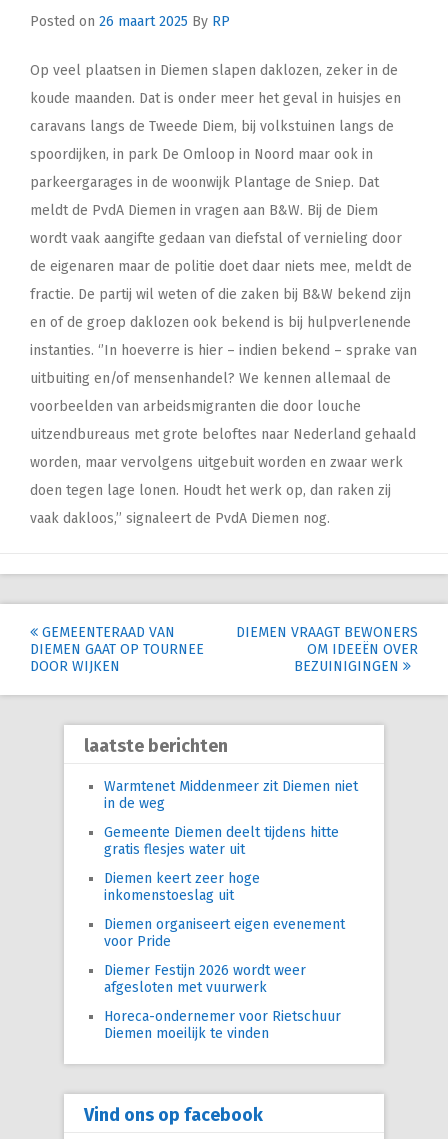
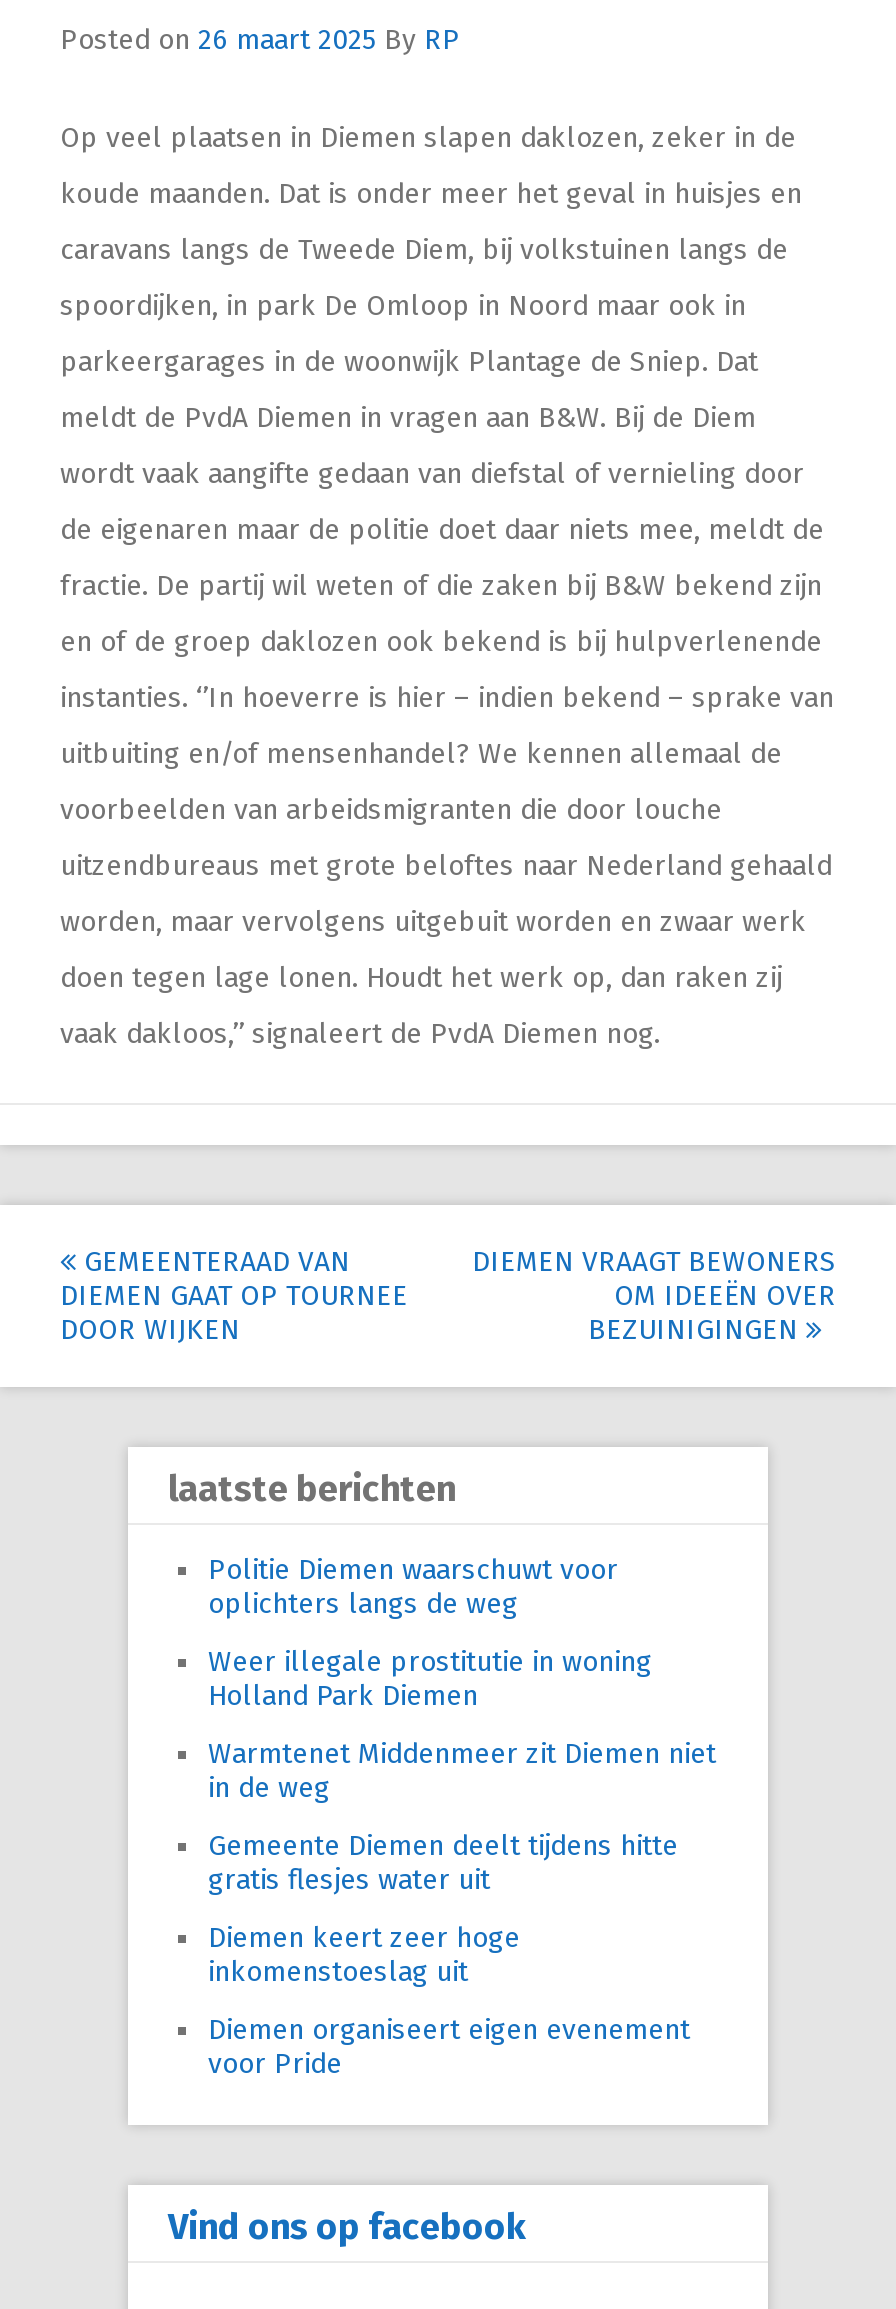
+ Politie Diemen waarschuwt voor
+ oplichters langs de weg
+ Weer illegale prostitutie in woning
+ Holland Park Diemen

moved down: Warmtenet Middenmeer zit Diemen niet | in de weg | Gemeente Diemen deelt tijdens hitte | gratis flesjes water uit | Diemen keert zeer hoge | inkomenstoeslag uit | Diemen organiseert eigen evenement | voor Pride

- Diemer Festijn 2026 wordt weer
- afgesloten met vuurwerk
- Horeca-ondernemer voor Rietschuur
- Diemen moeilijk te vinden
